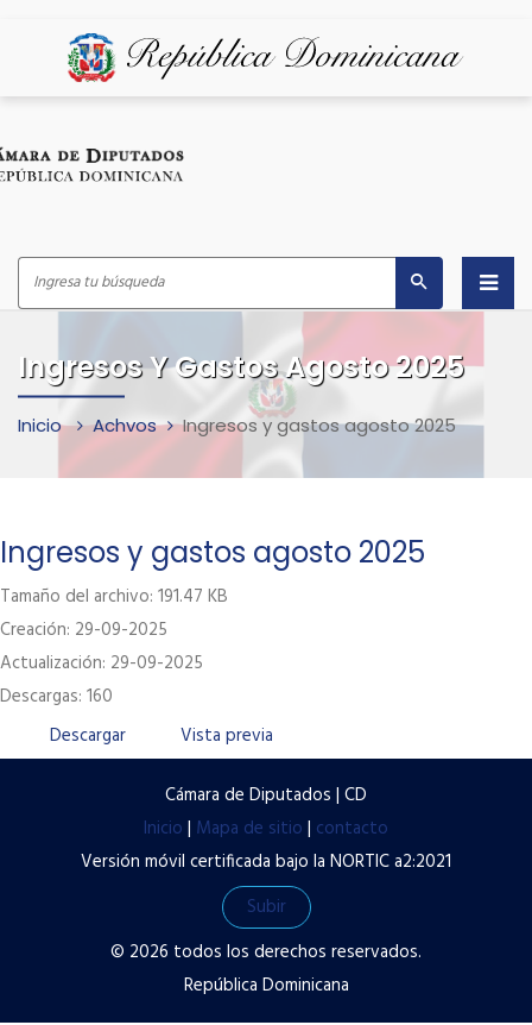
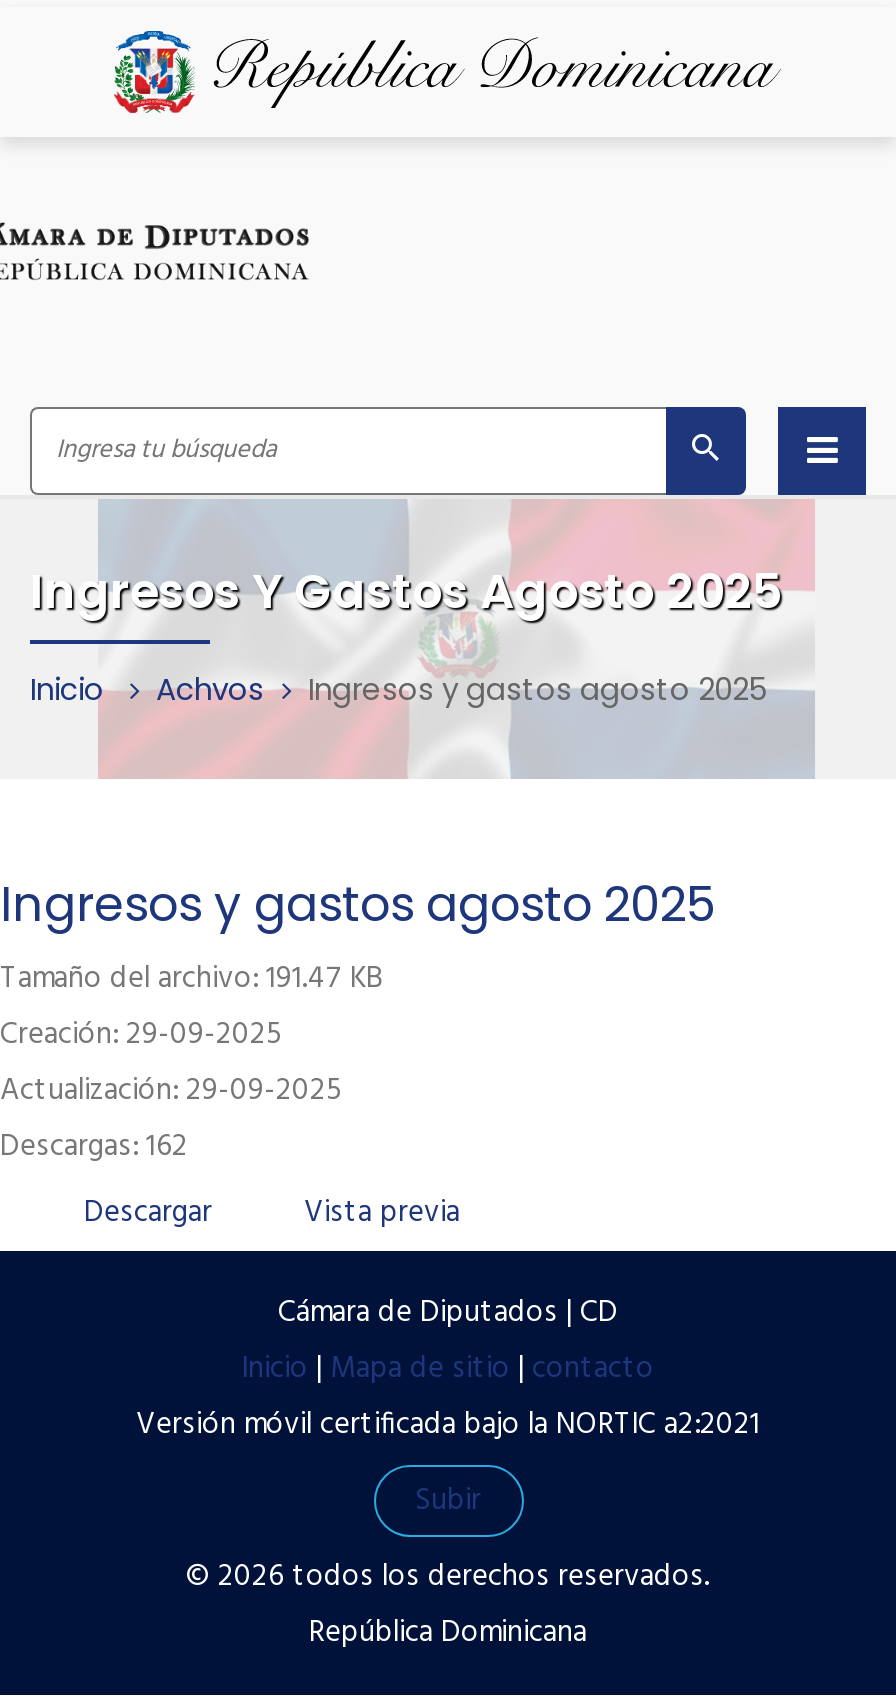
- Descargas: 160
+ Descargas: 162
